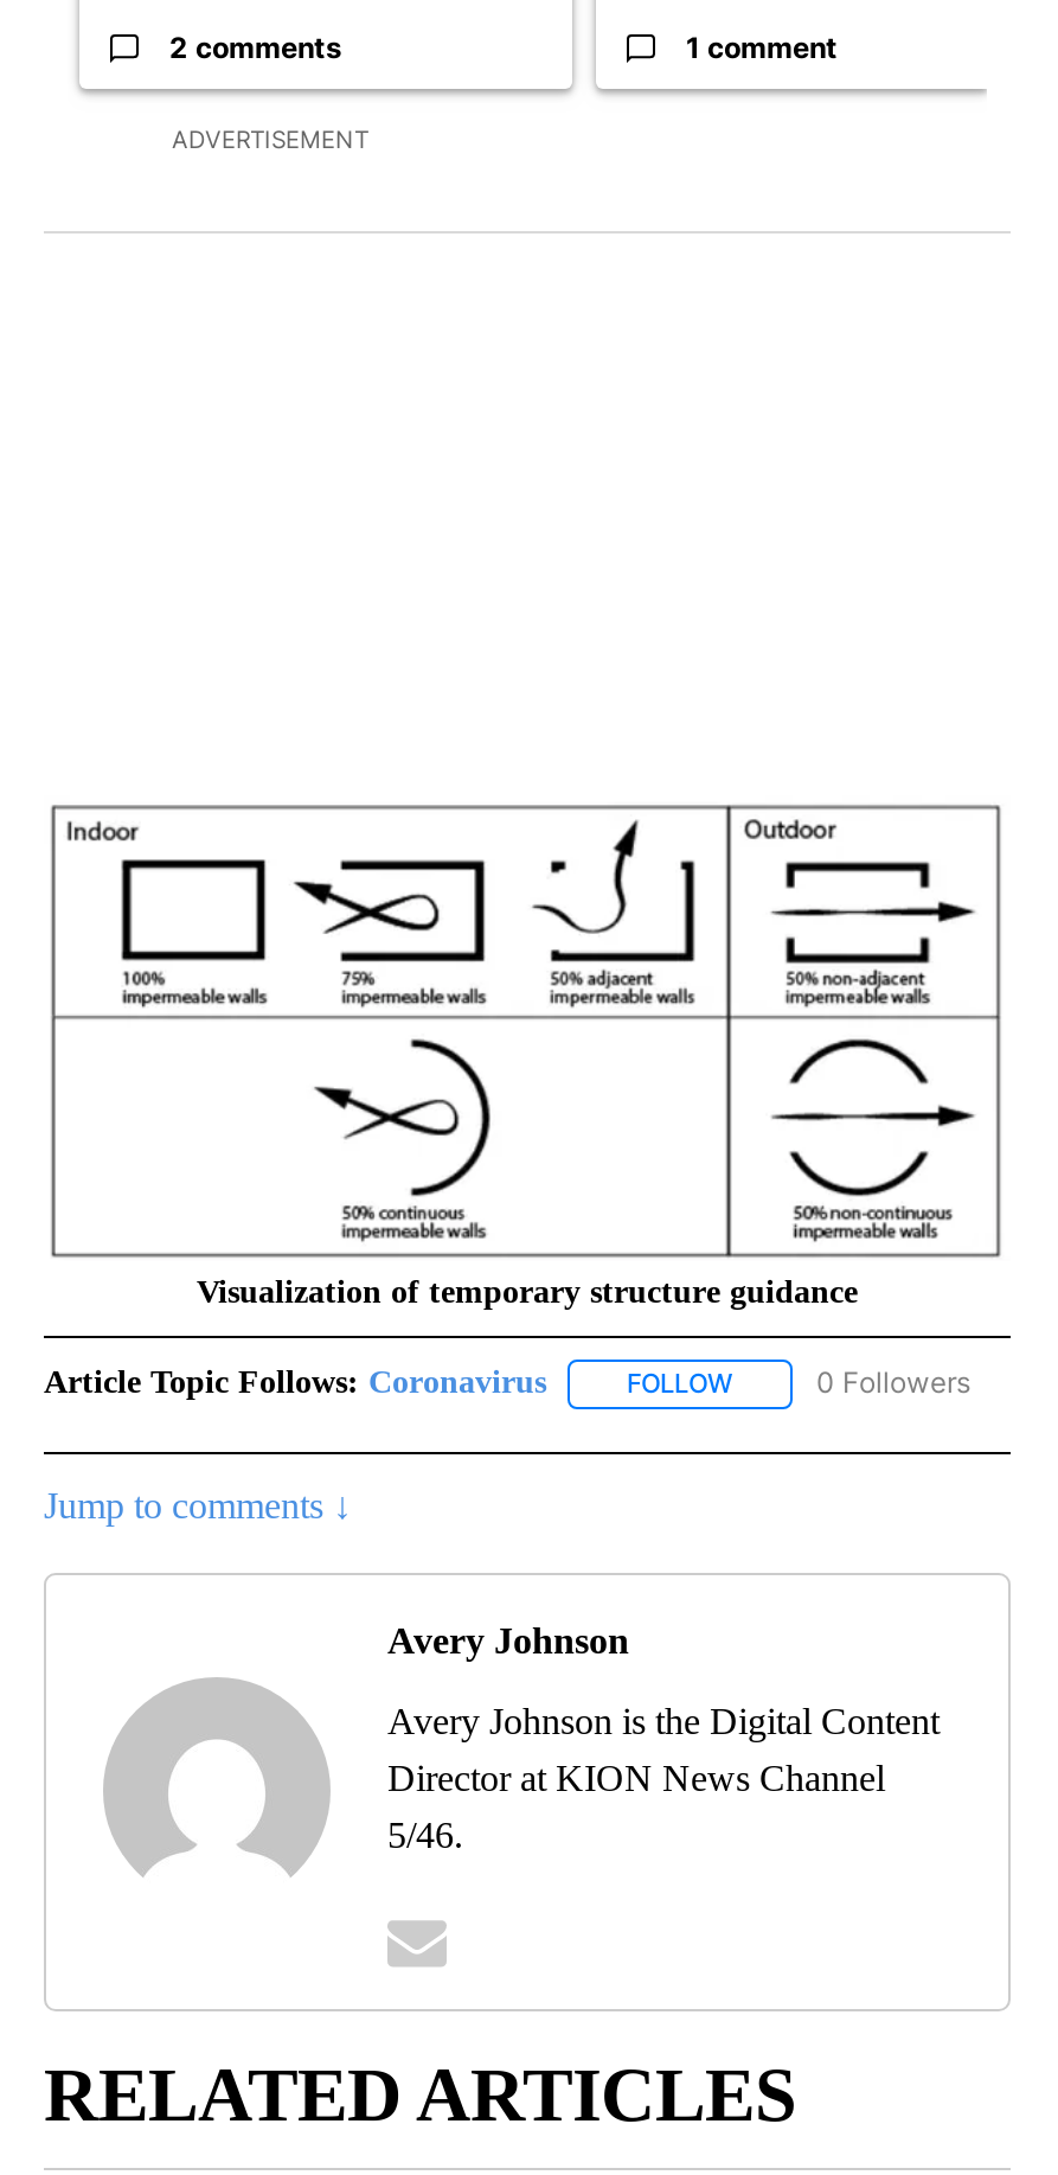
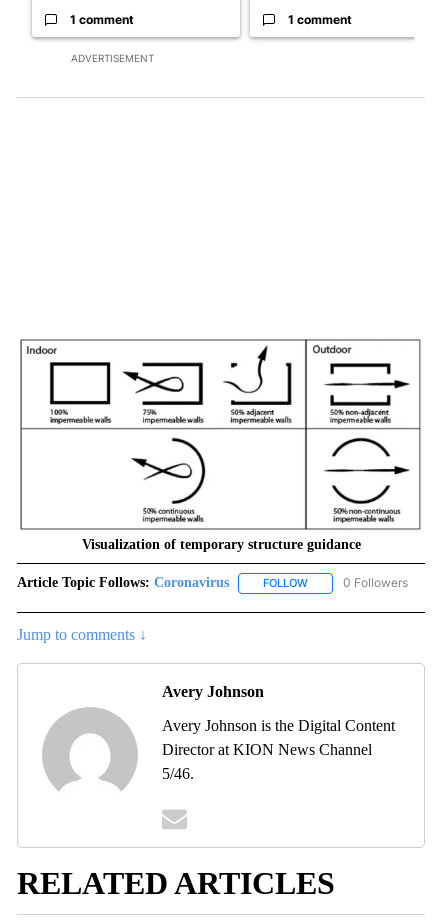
- 2 comments
+ 1 comment
